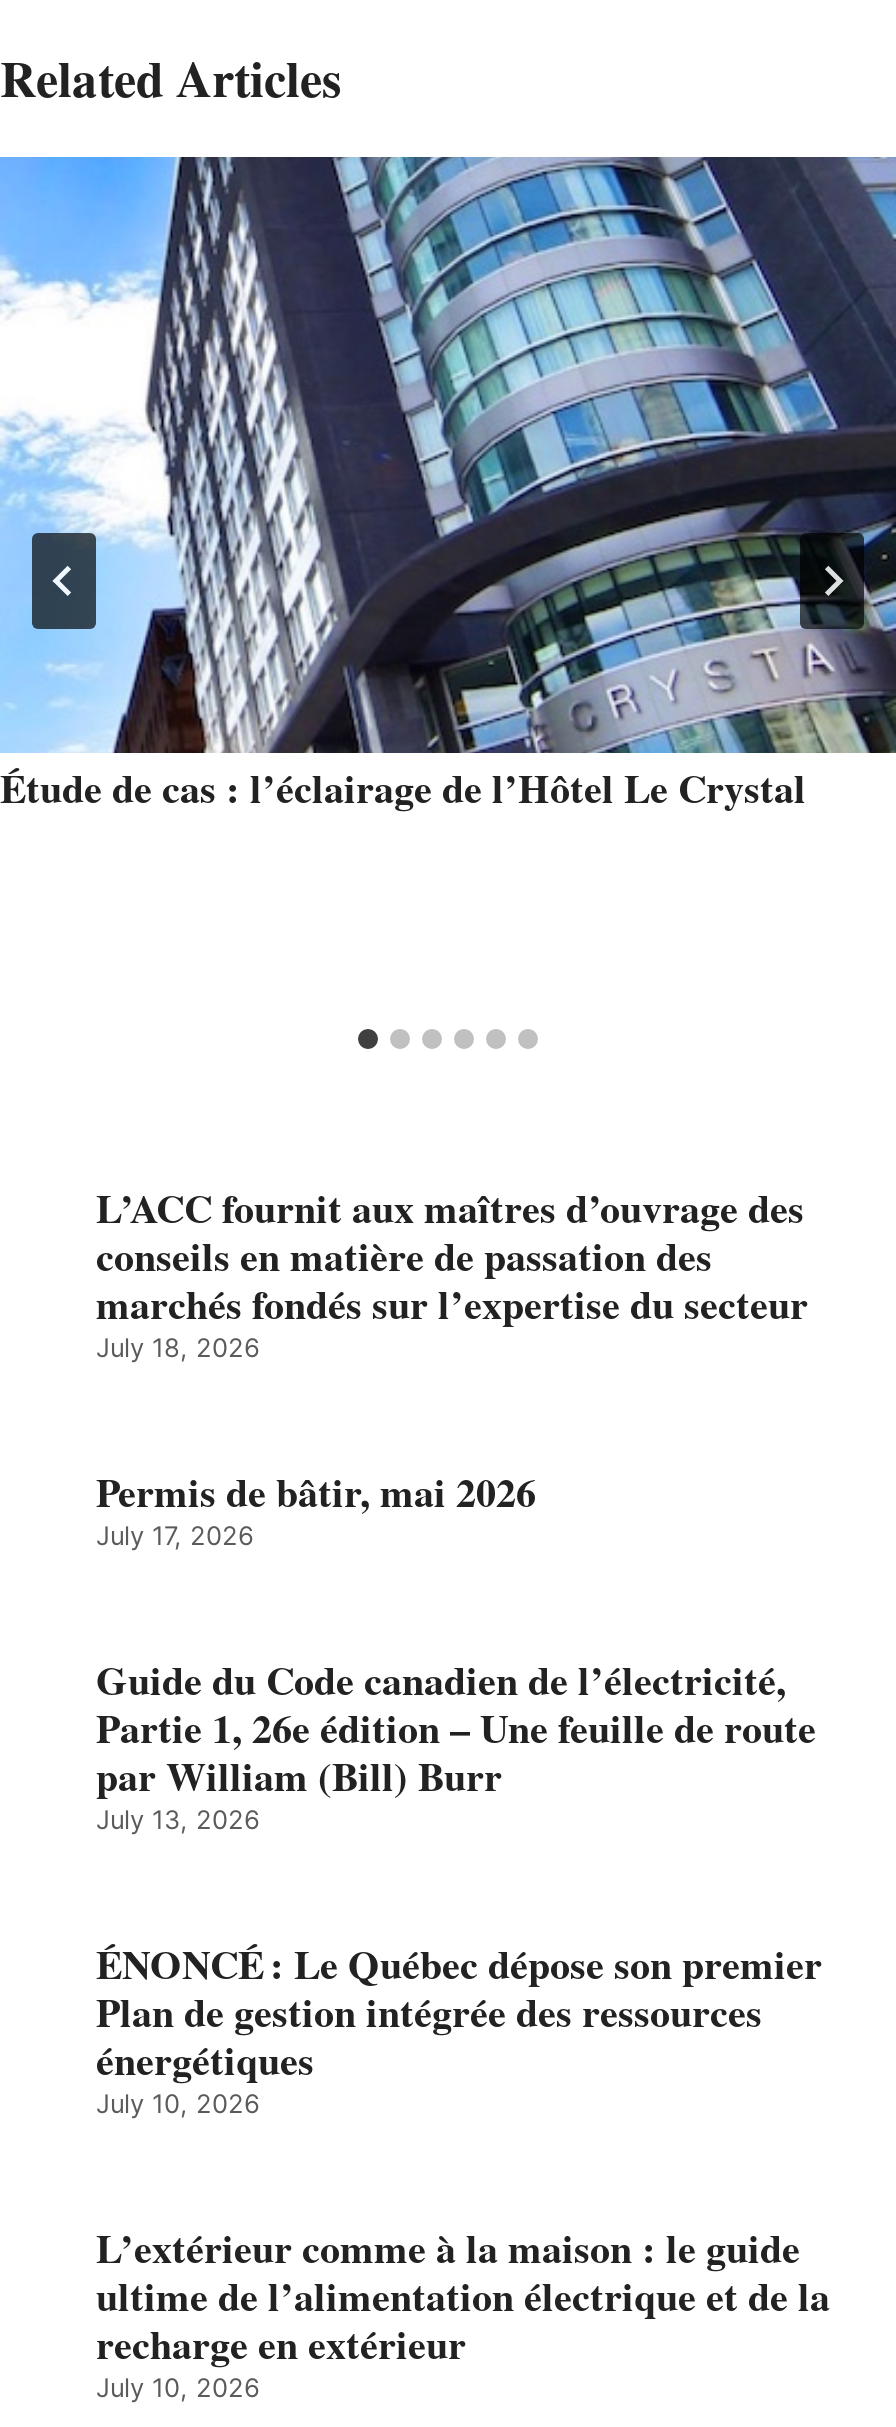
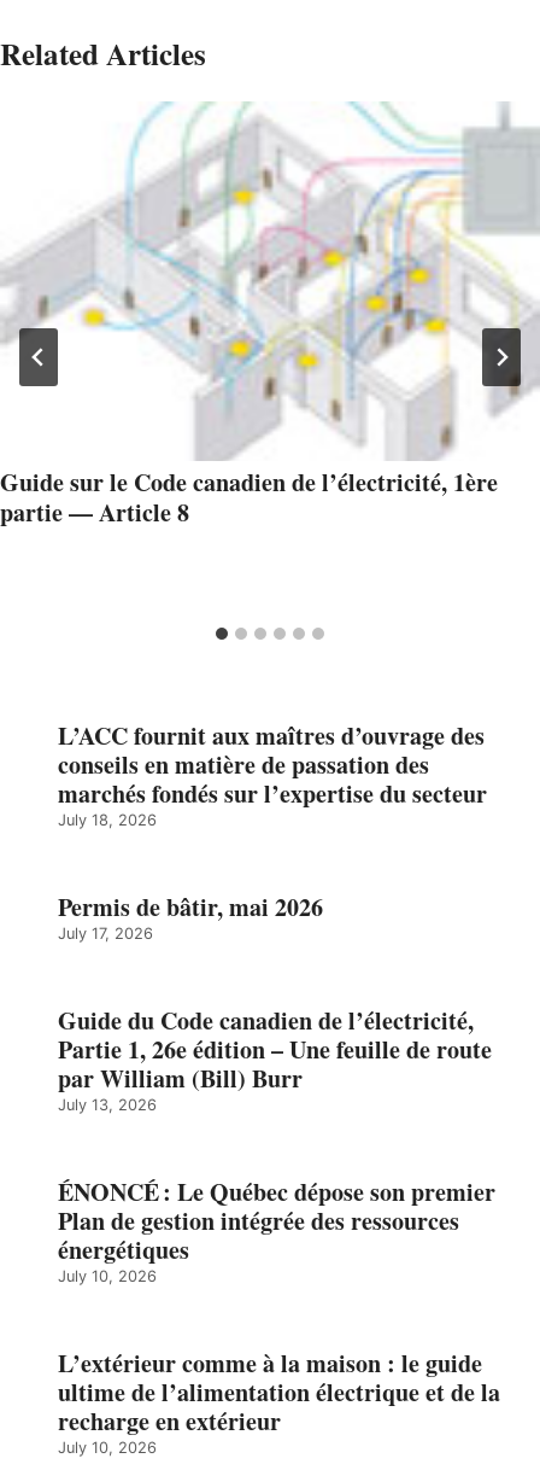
- [image]
- Étude de cas : l’éclairage de l’Hôtel Le Crystal
+ [image]
+ Guide sur le Code canadien de l’électricité, 1ère
+ partie — Article 8
